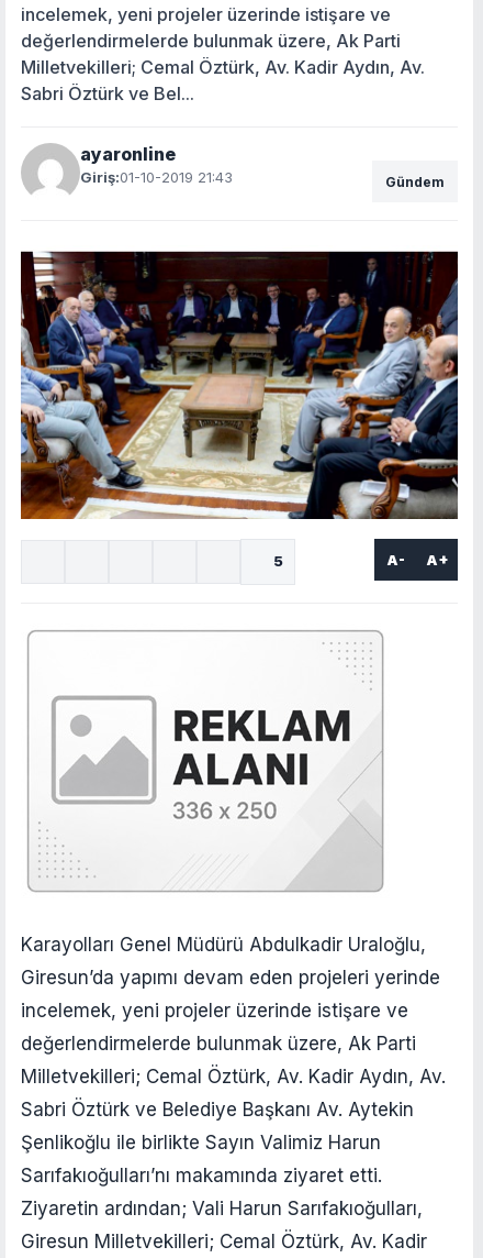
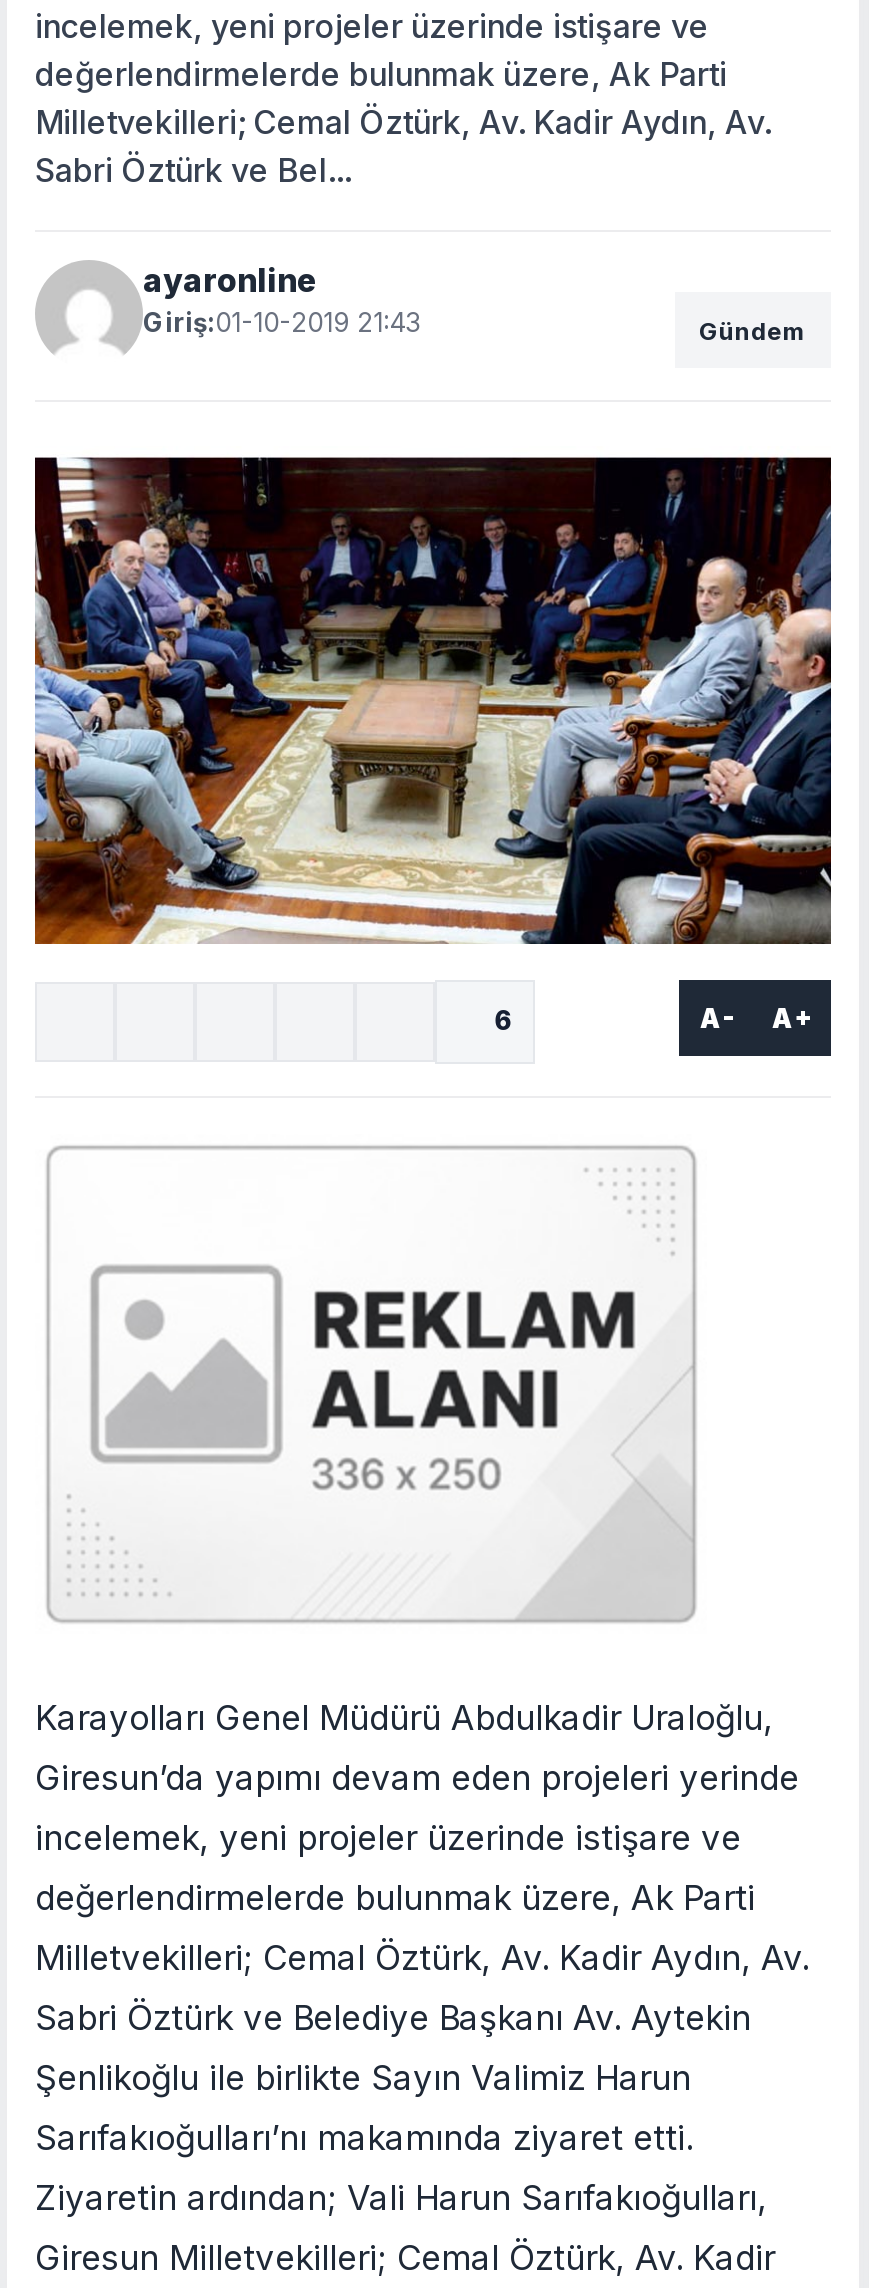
- 5
+ 6
